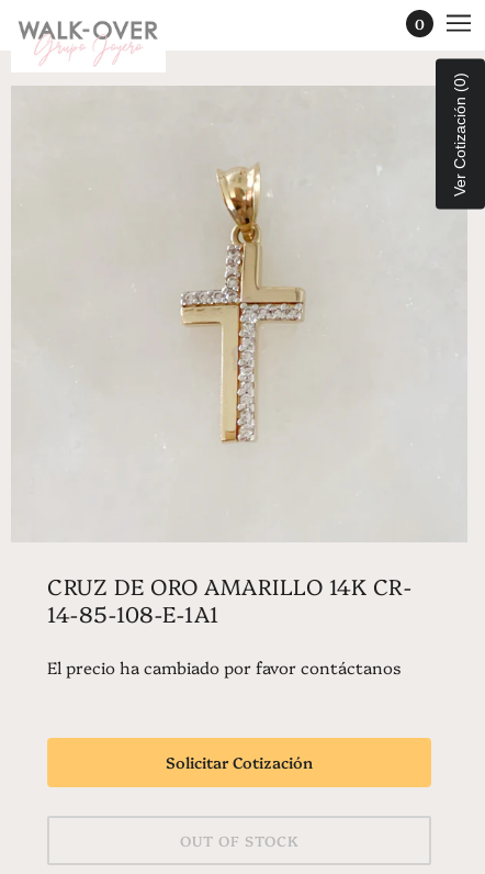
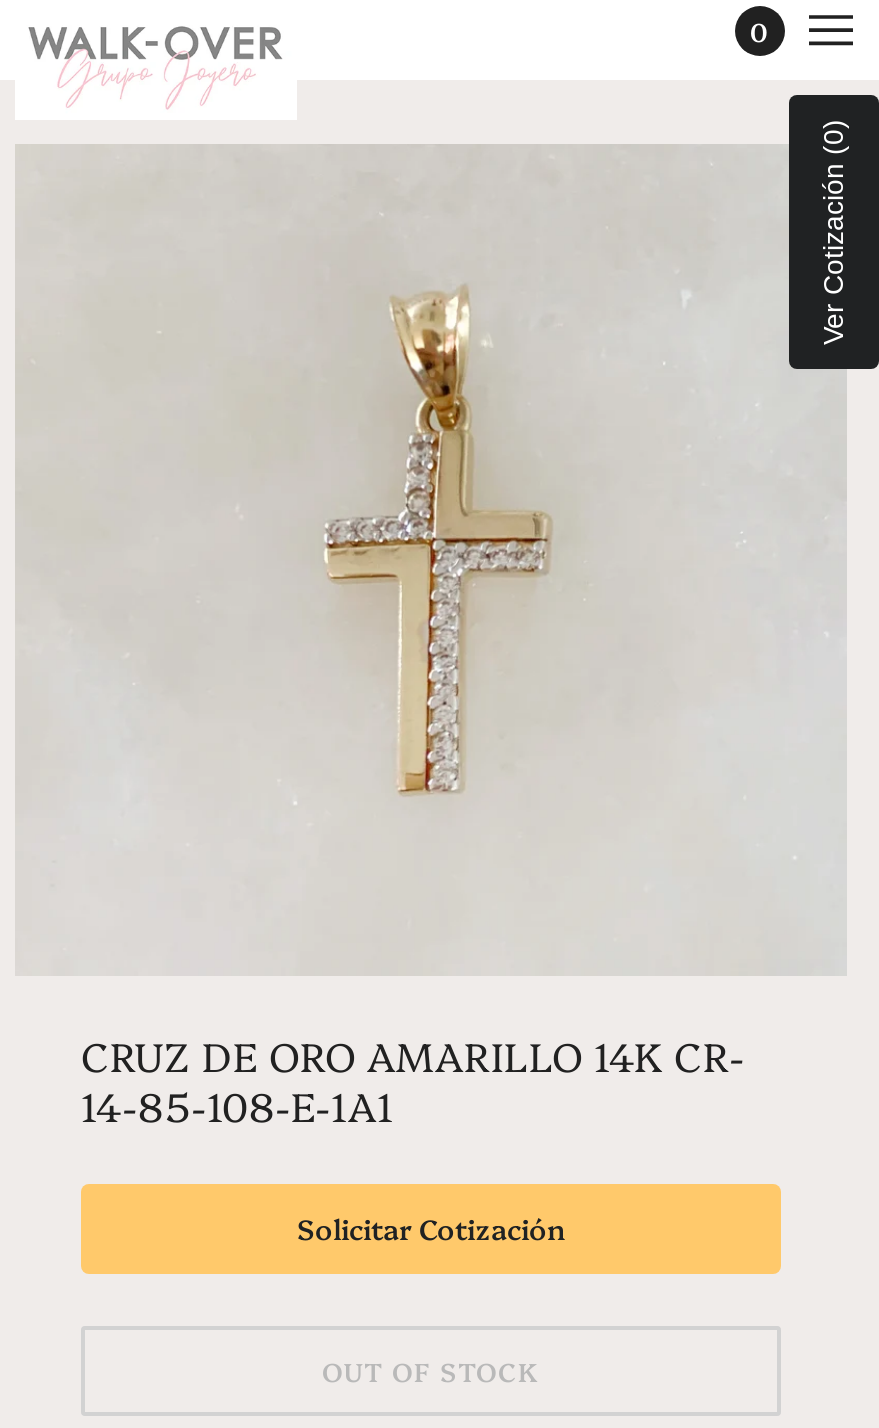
- El precio ha cambiado por favor contáctanos
